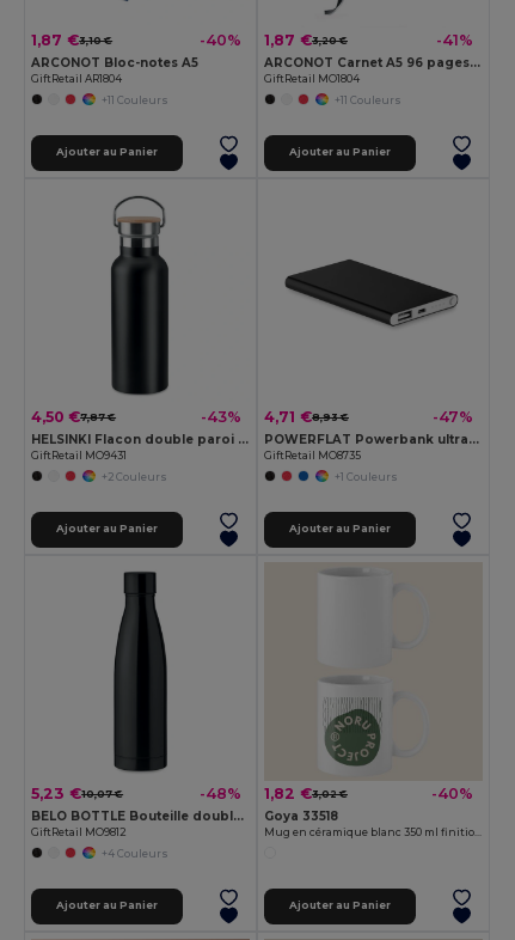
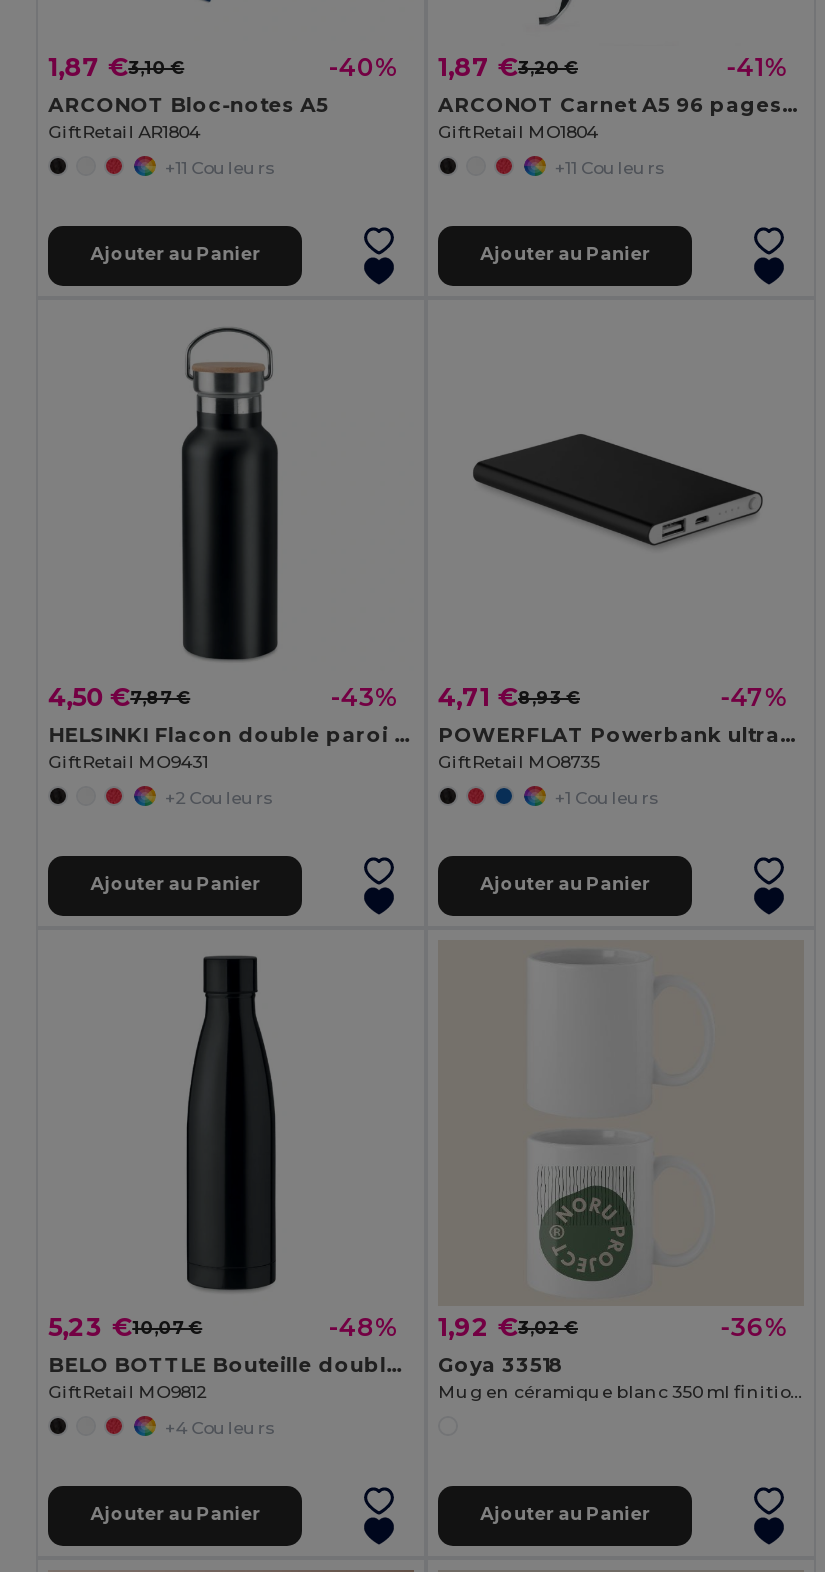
- -48% 1,82 €3,02 €
+ -48% 1,92 €3,02 €

- -40%
+ -36%
